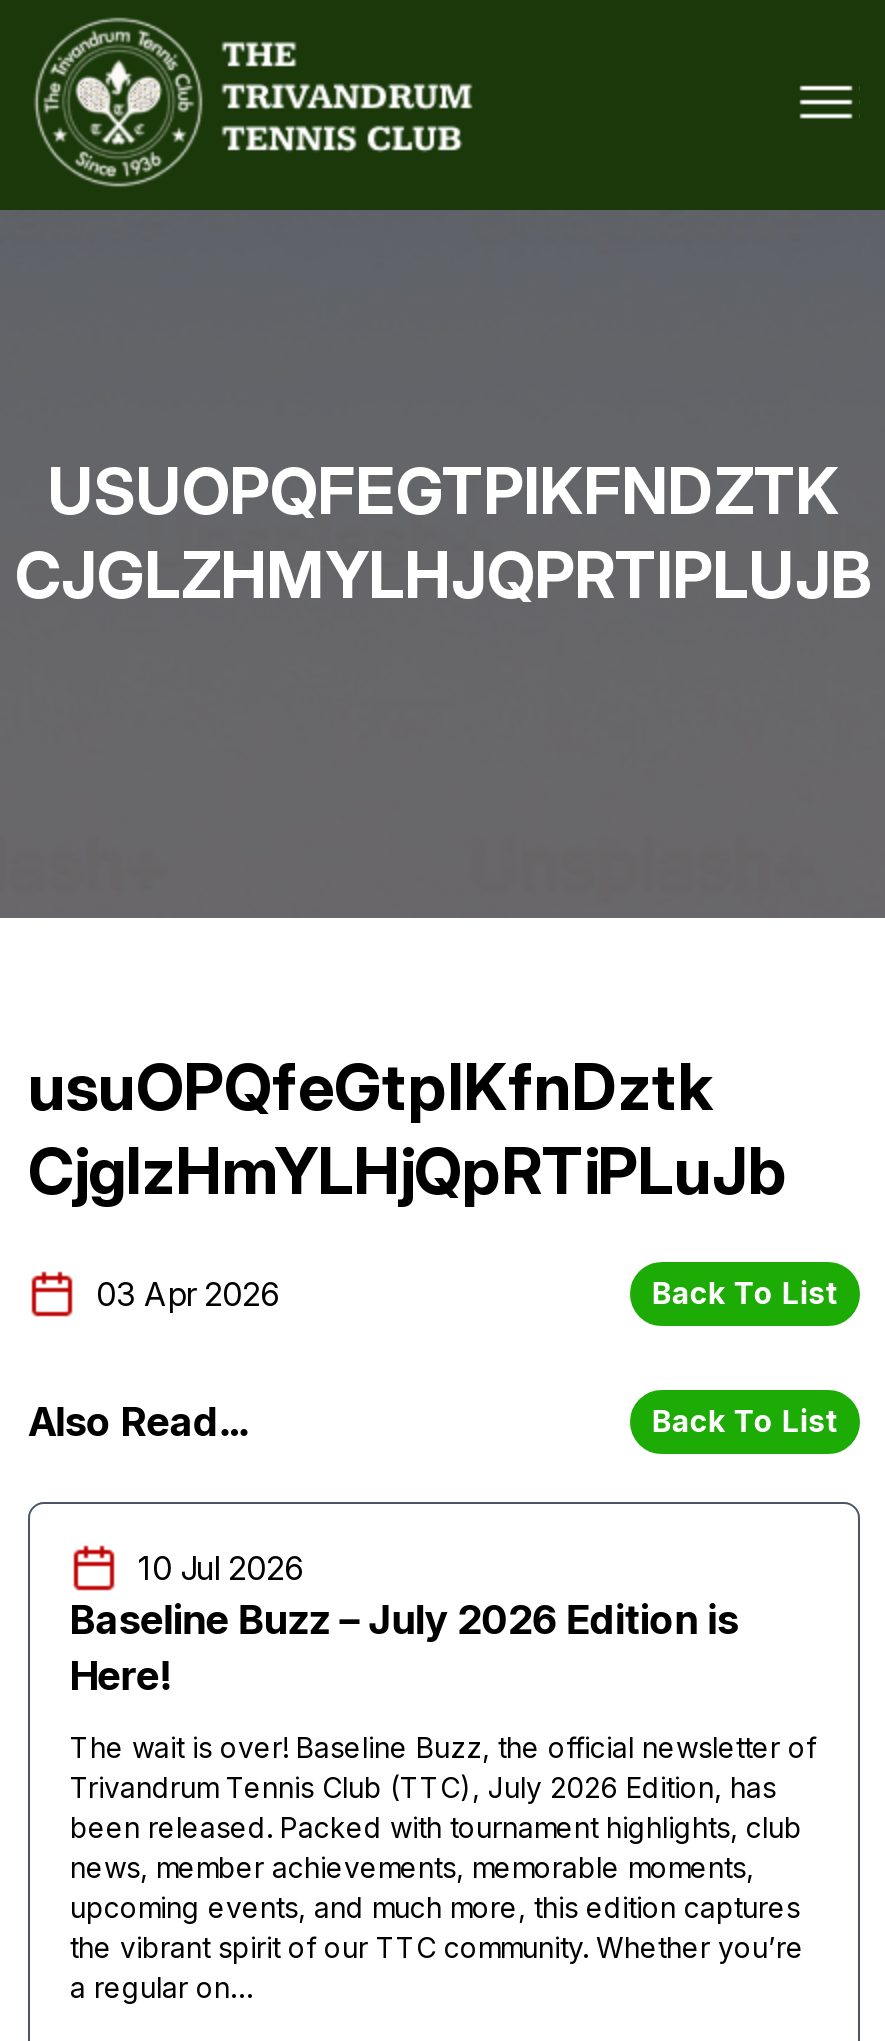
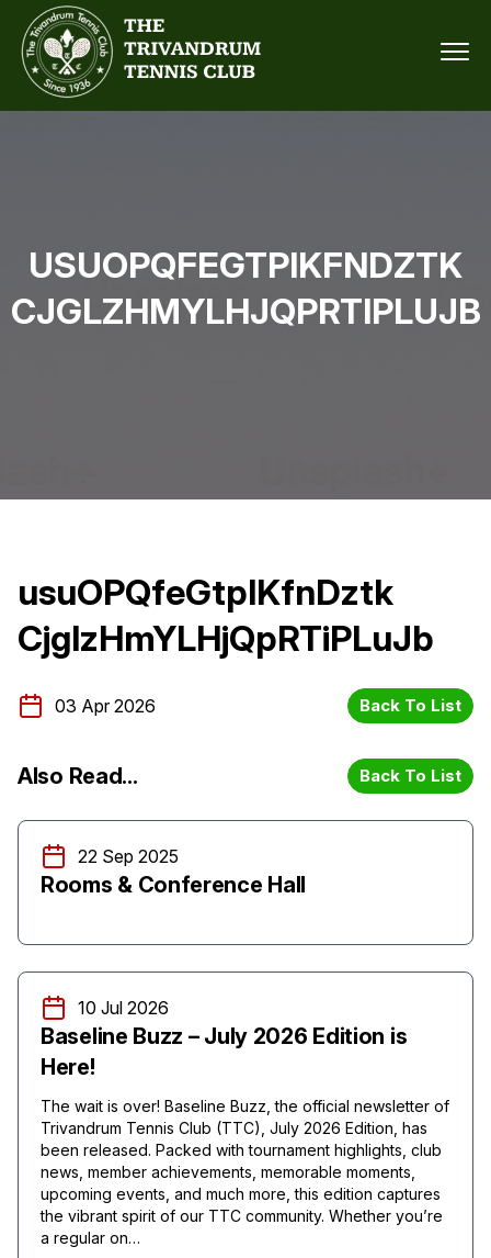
+ 22 Sep 2025
+ Rooms & Conference Hall
